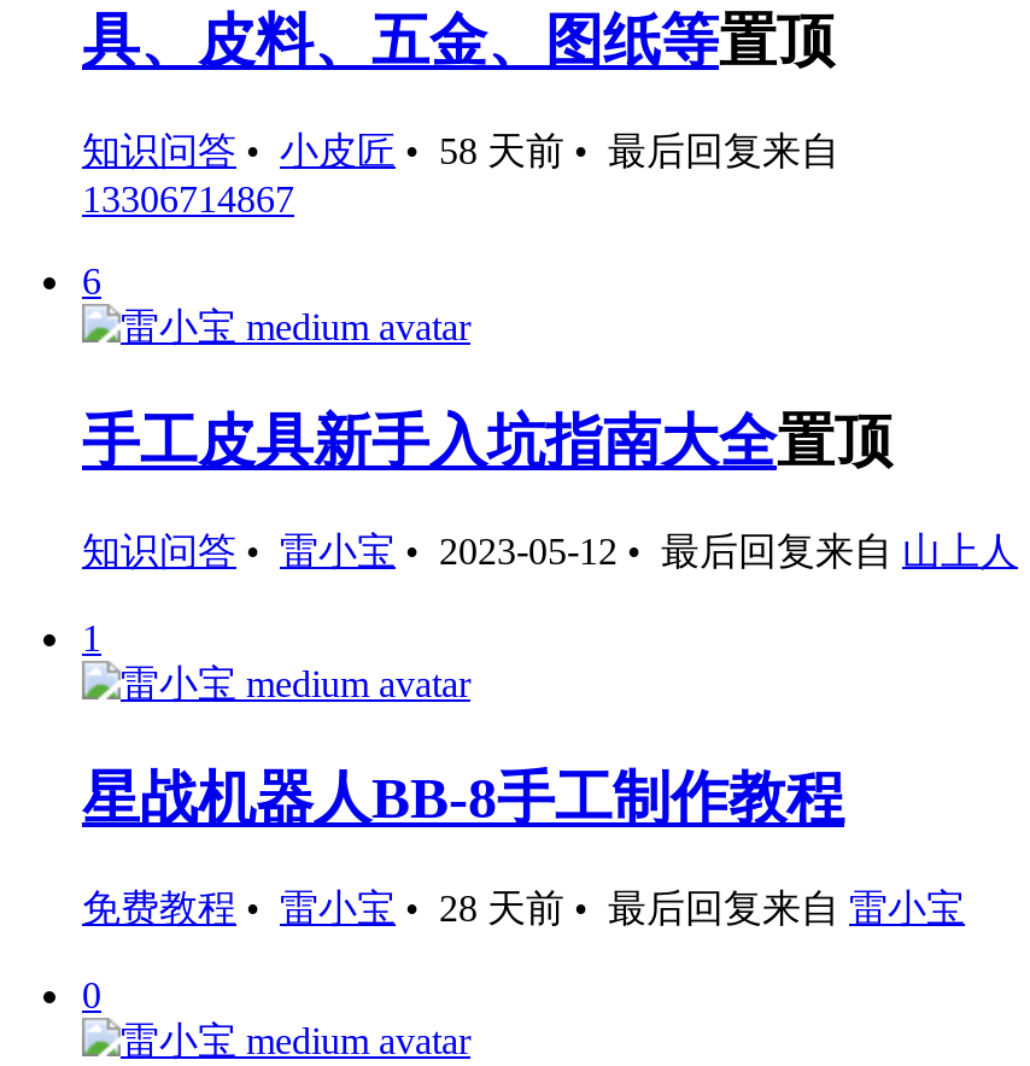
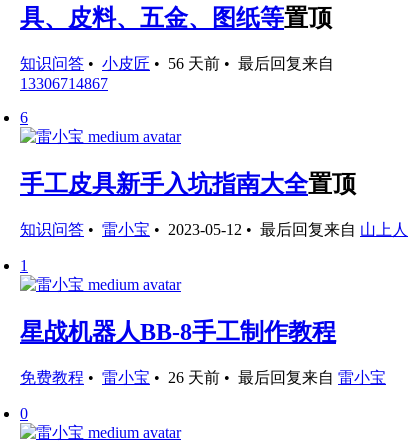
- 知识问答•小皮匠• 58 天前•最后回复来自
+ 知识问答•小皮匠• 56 天前•最后回复来自

- 免费教程•雷小宝• 28 天前•最后回复来自雷小宝
+ 免费教程•雷小宝• 26 天前•最后回复来自雷小宝
